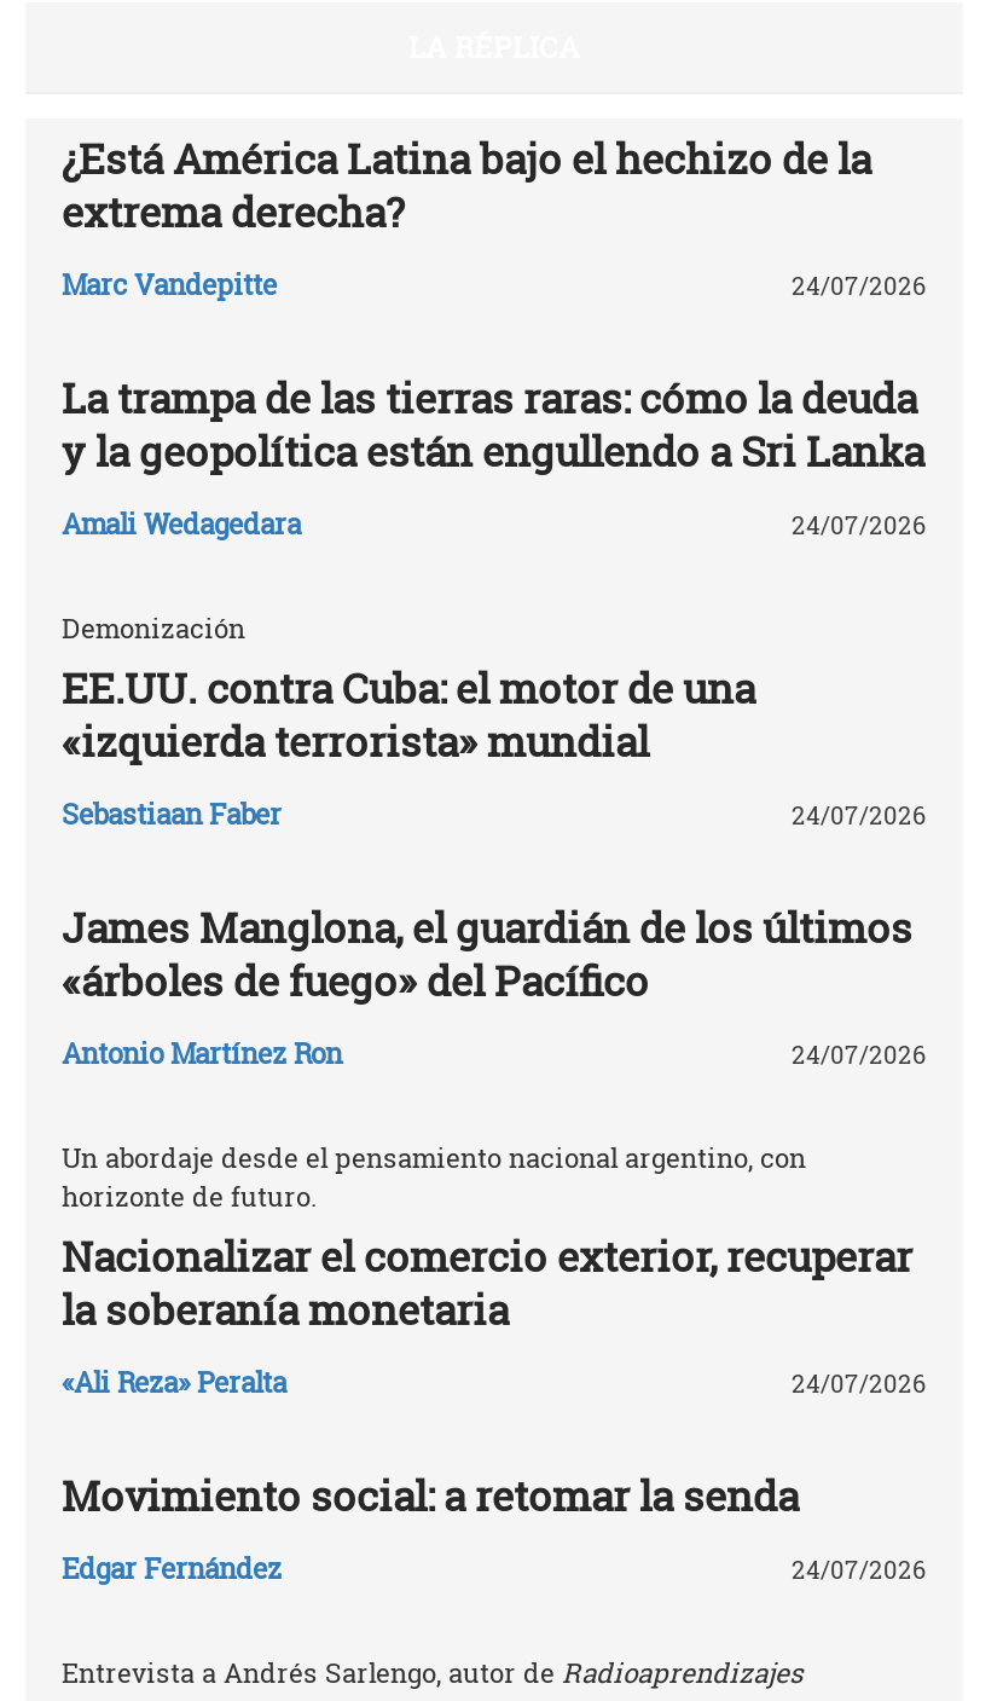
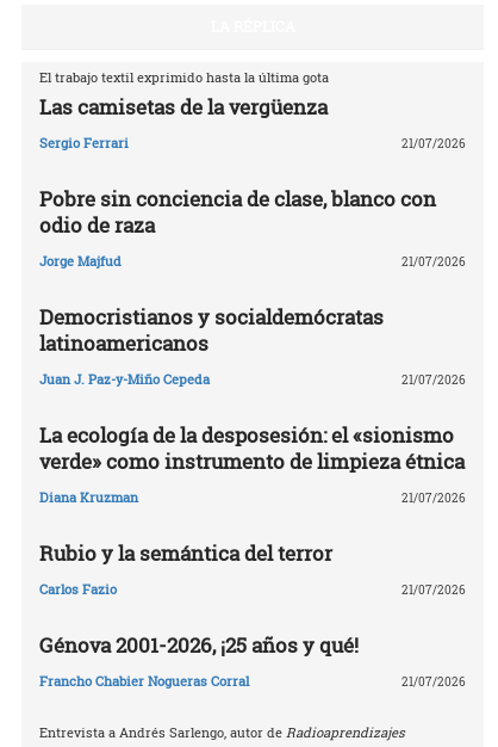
- ¿Está América Latina bajo el hechizo de la
- extrema derecha?
+ El trabajo textil exprimido hasta la última gota
+ Las camisetas de la vergüenza

- Marc Vandepitte
- 24/07/2026
+ Sergio Ferrari
+ 21/07/2026

- La trampa de las tierras raras: cómo la deuda
- y la geopolítica están engullendo a Sri Lanka
+ Pobre sin conciencia de clase, blanco con
+ odio de raza

- Amali Wedagedara
- 24/07/2026
+ Jorge Majfud
+ 21/07/2026

- Demonización
- EE.UU. contra Cuba: el motor de una
- «izquierda terrorista» mundial
+ Democristianos y socialdemócratas
+ latinoamericanos

- Sebastiaan Faber
- 24/07/2026
+ Juan J. Paz-y-Miño Cepeda
+ 21/07/2026

- James Manglona, el guardián de los últimos
- «árboles de fuego» del Pacífico
+ La ecología de la desposesión: el «sionismo
+ verde» como instrumento de limpieza étnica

- Antonio Martínez Ron
- 24/07/2026
+ Diana Kruzman
+ 21/07/2026

- Un abordaje desde el pensamiento nacional argentino, con
- horizonte de futuro.
- Nacionalizar el comercio exterior, recuperar
- la soberanía monetaria
+ Rubio y la semántica del terror

- «Ali Reza» Peralta
- 24/07/2026
+ Carlos Fazio
+ 21/07/2026

- Movimiento social: a retomar la senda
+ Génova 2001-2026, ¡25 años y qué!

- Edgar Fernández
- 24/07/2026
+ Francho Chabier Nogueras Corral
+ 21/07/2026
